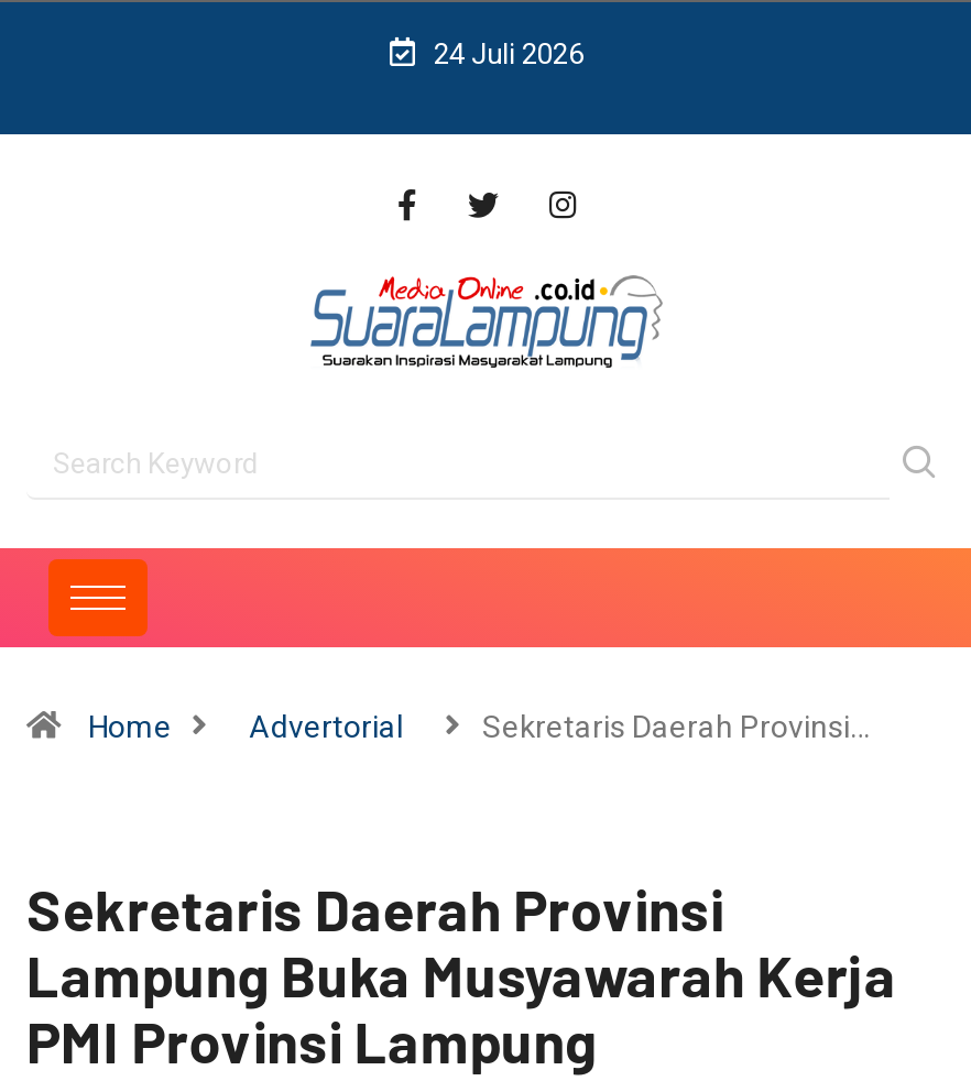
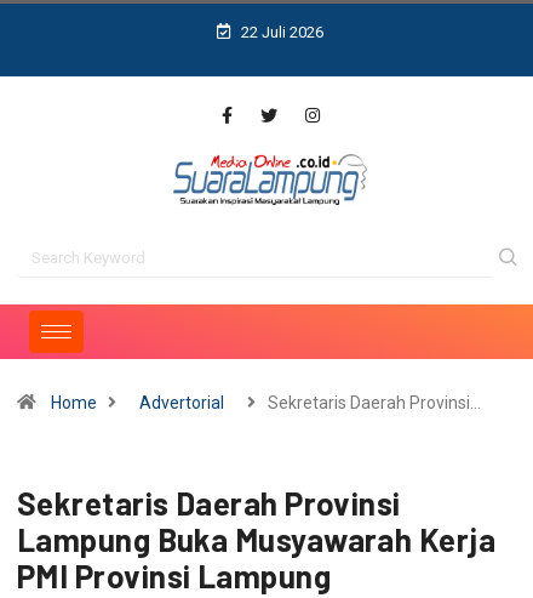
- 24 Juli 2026
+ 22 Juli 2026
